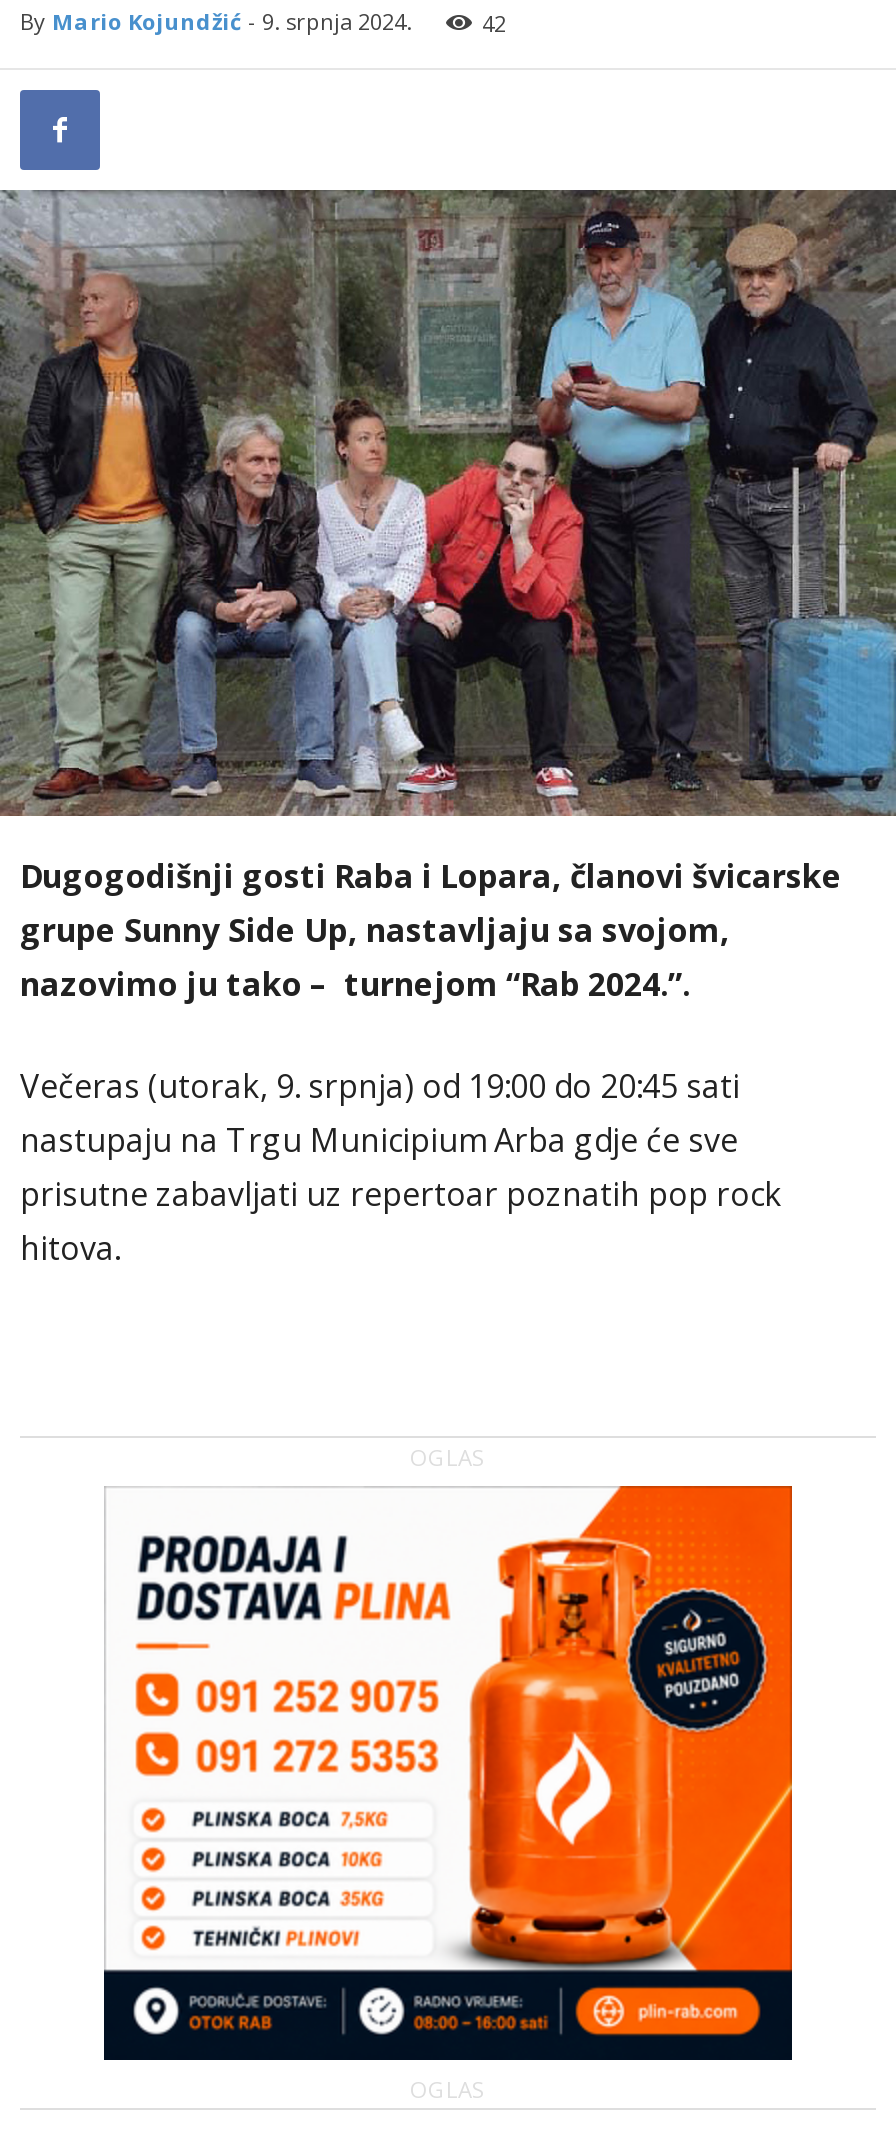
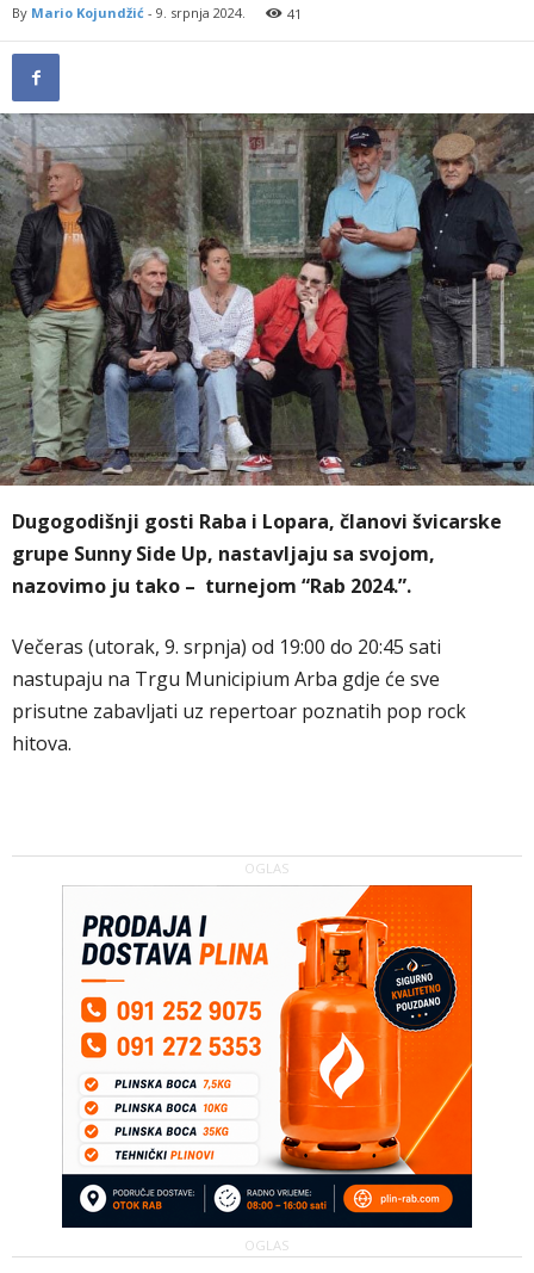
- 42
+ 41
